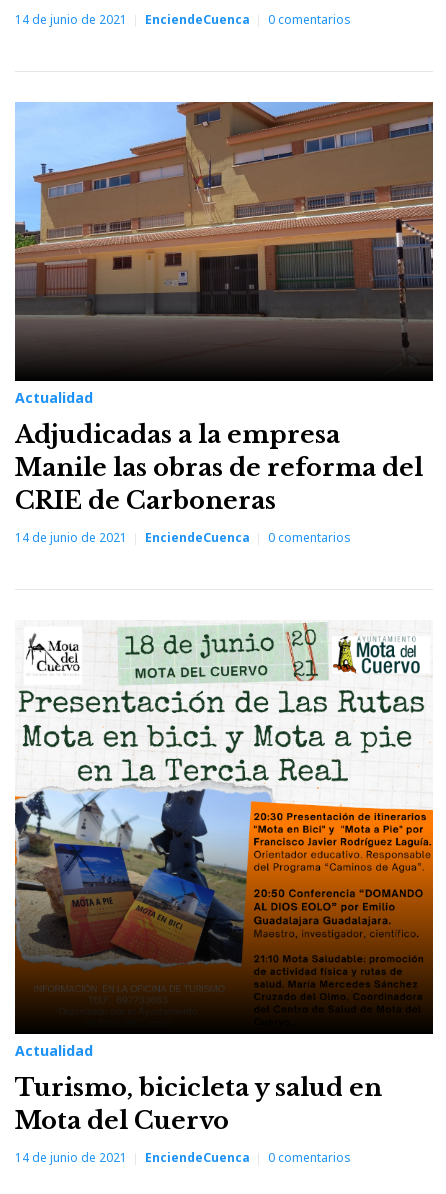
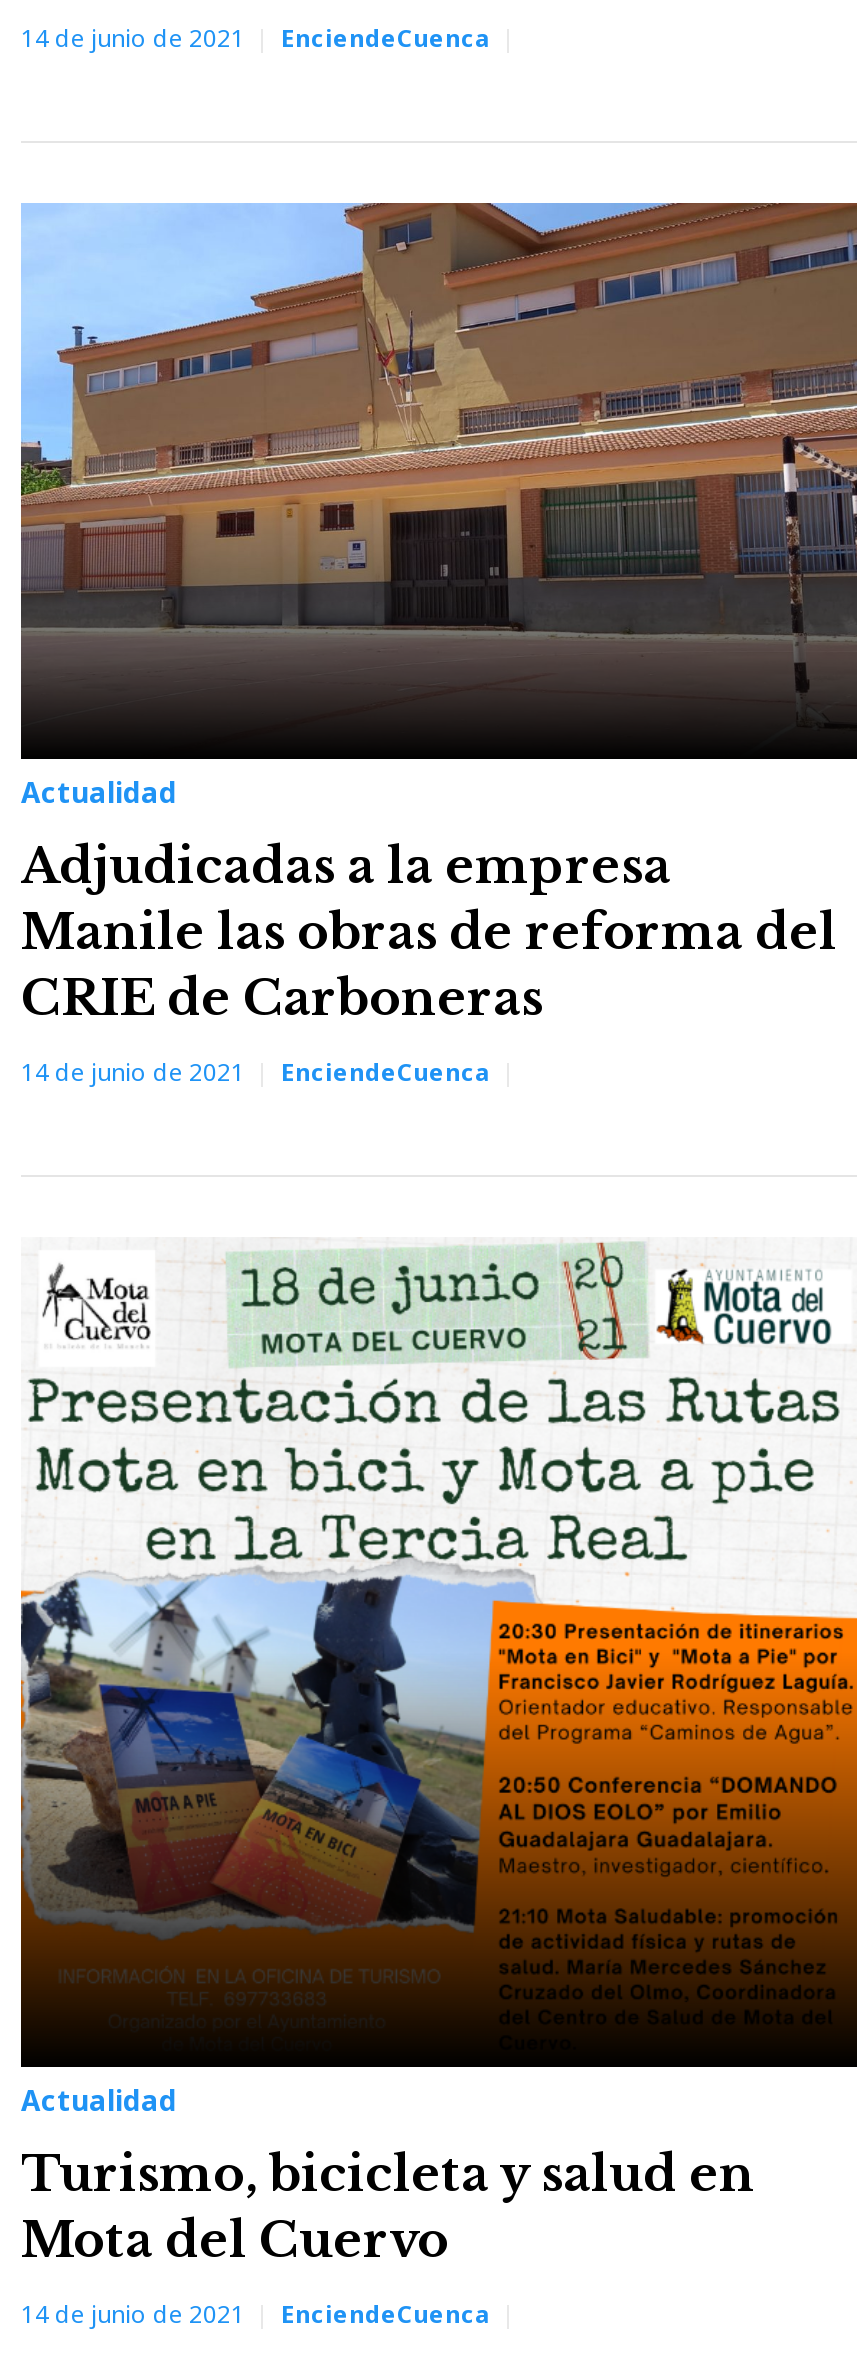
- 0 comentarios

- 0 comentarios

- 0 comentarios
